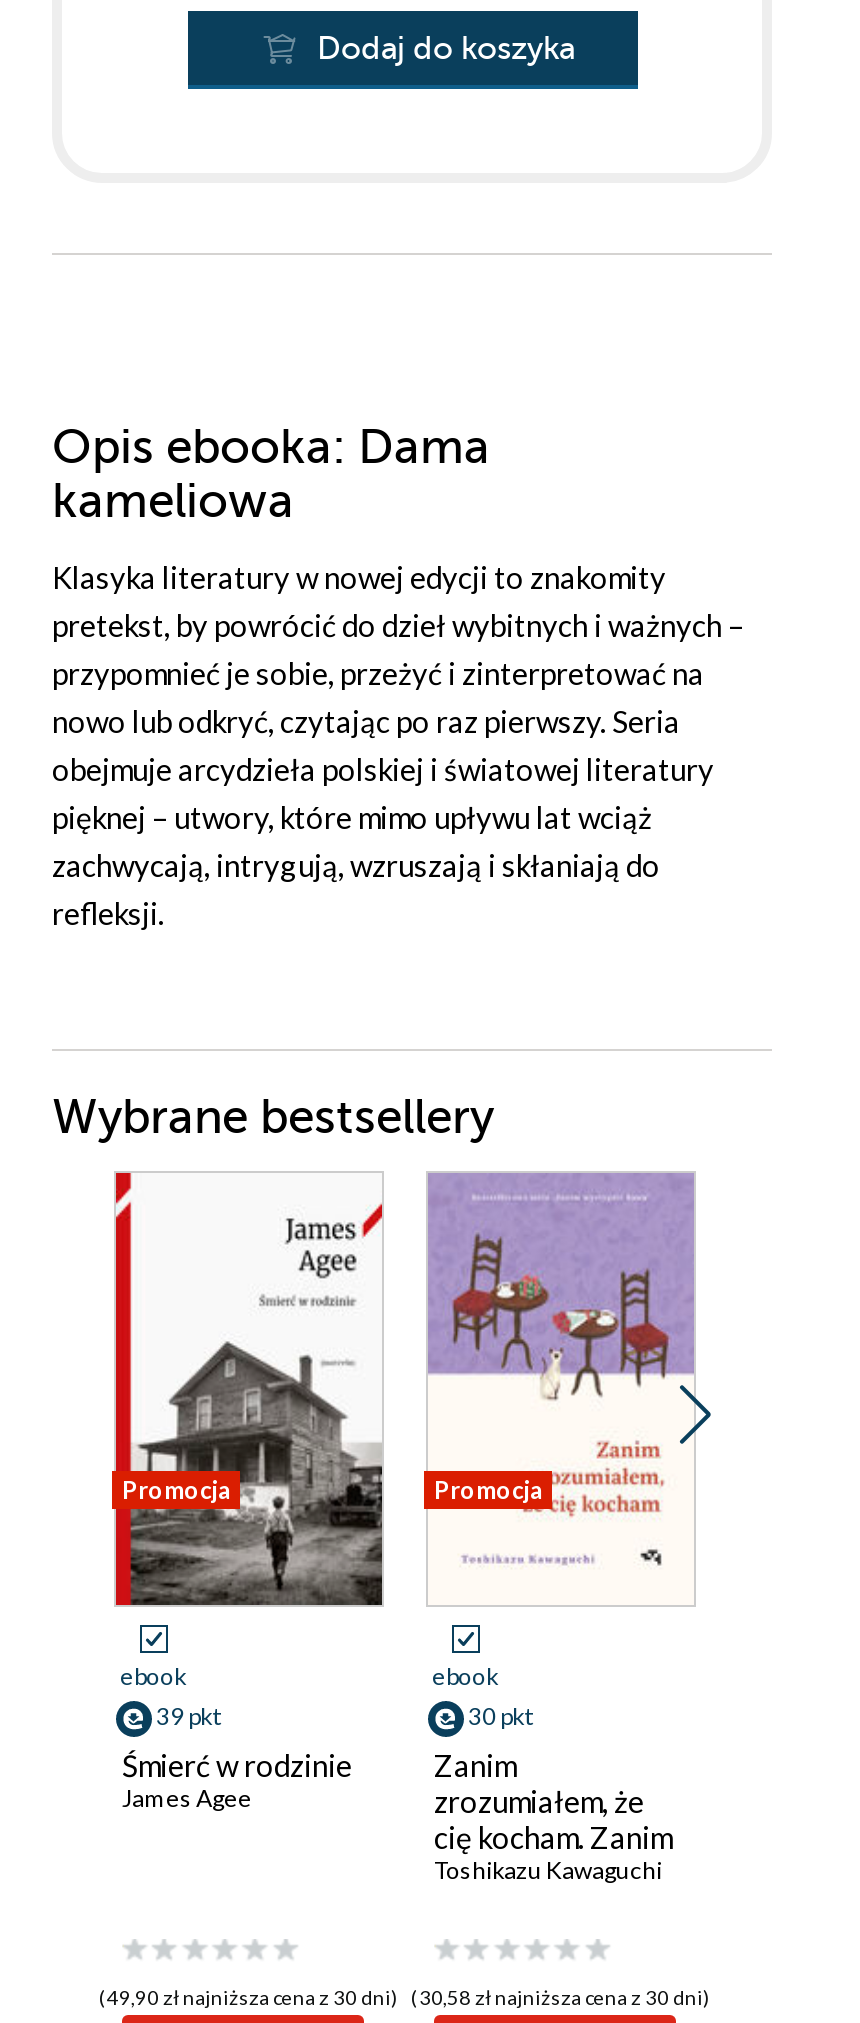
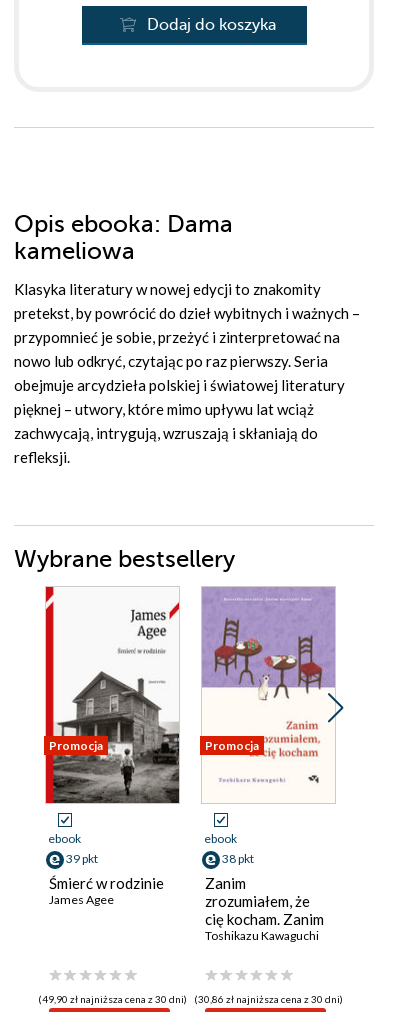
- 30 pkt
+ 38 pkt

- (30,58 zł najniższa cena z 30 dni)
+ (30,86 zł najniższa cena z 30 dni)
